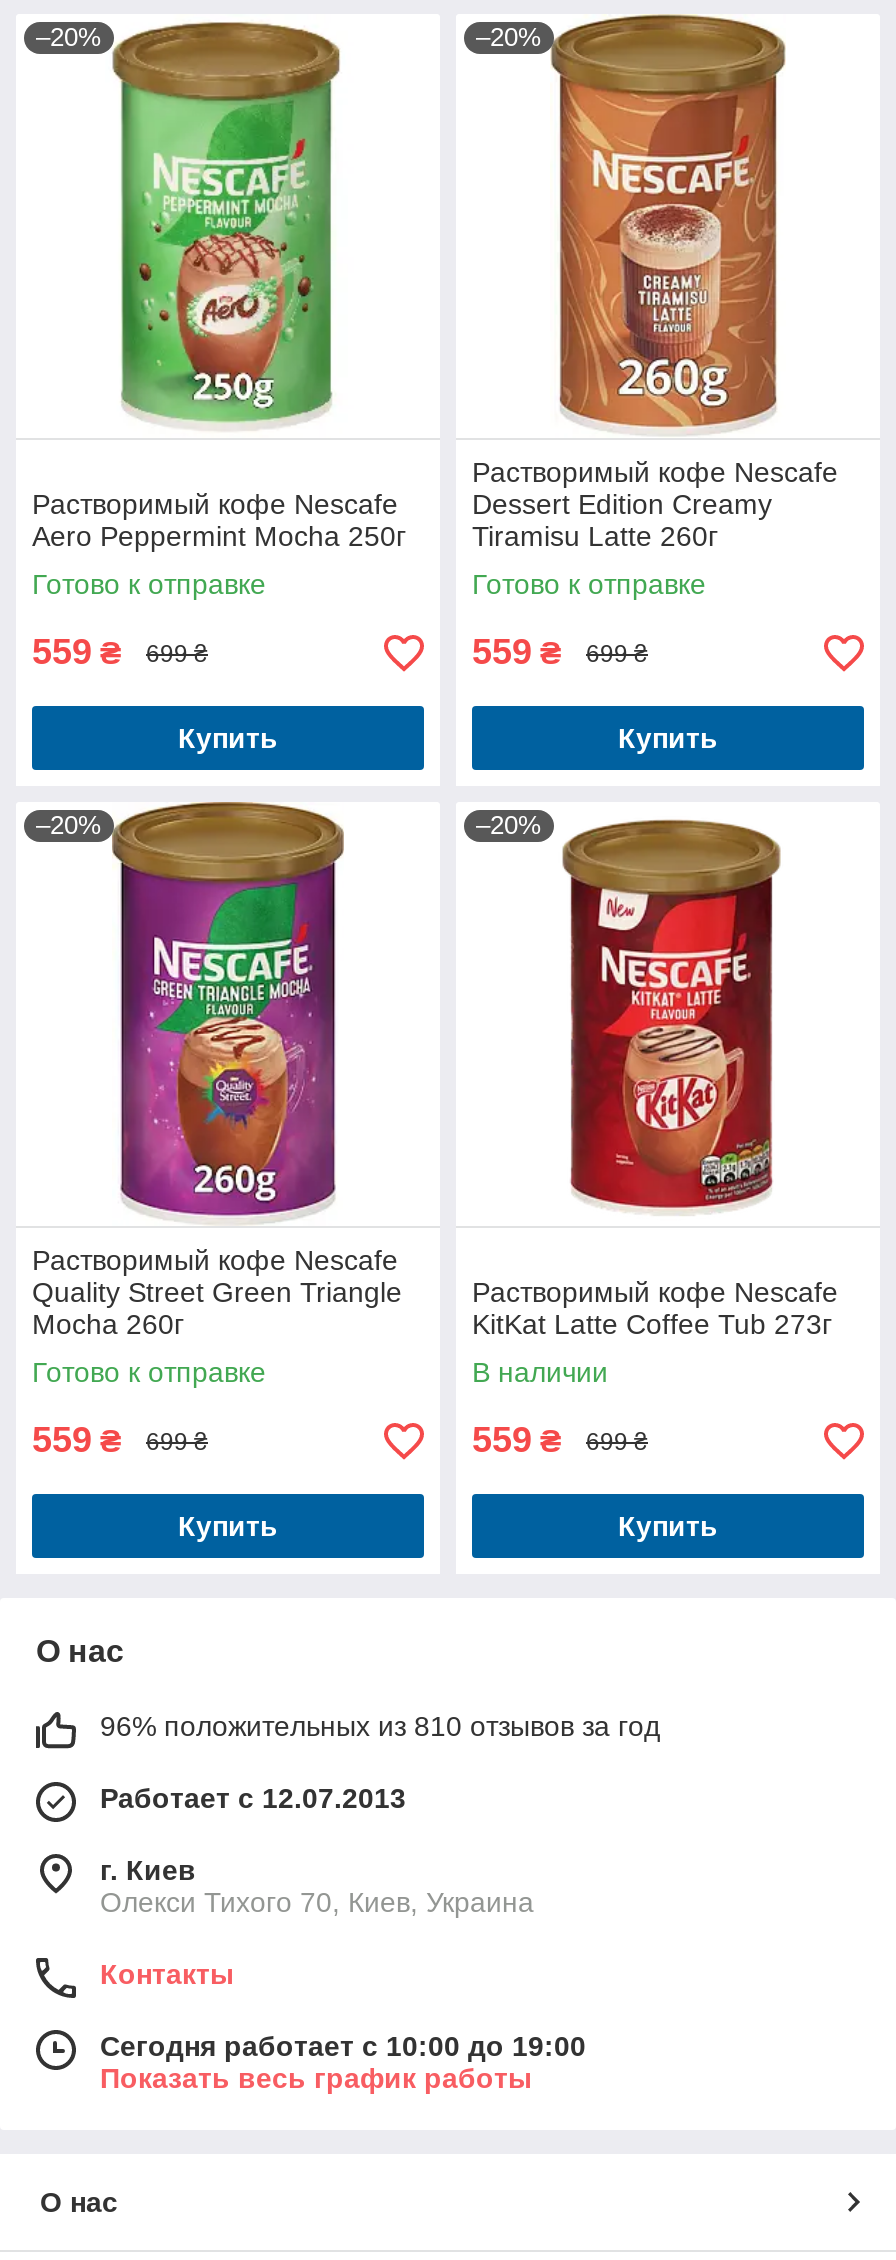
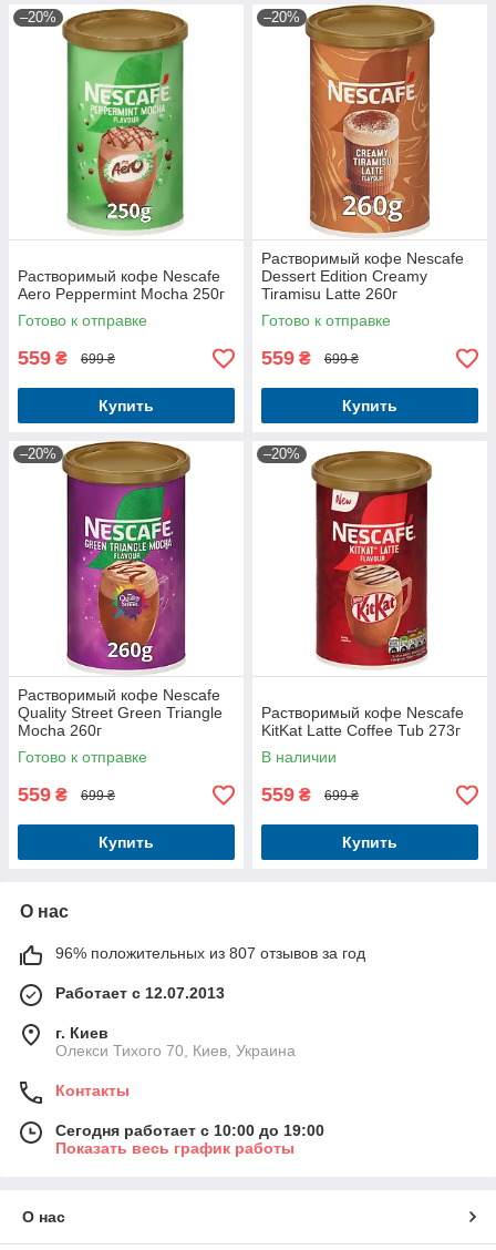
- 96% положительных из 810 отзывов за год
+ 96% положительных из 807 отзывов за год
